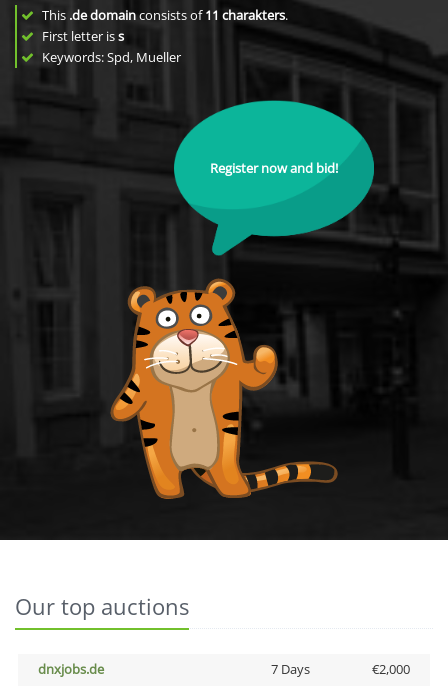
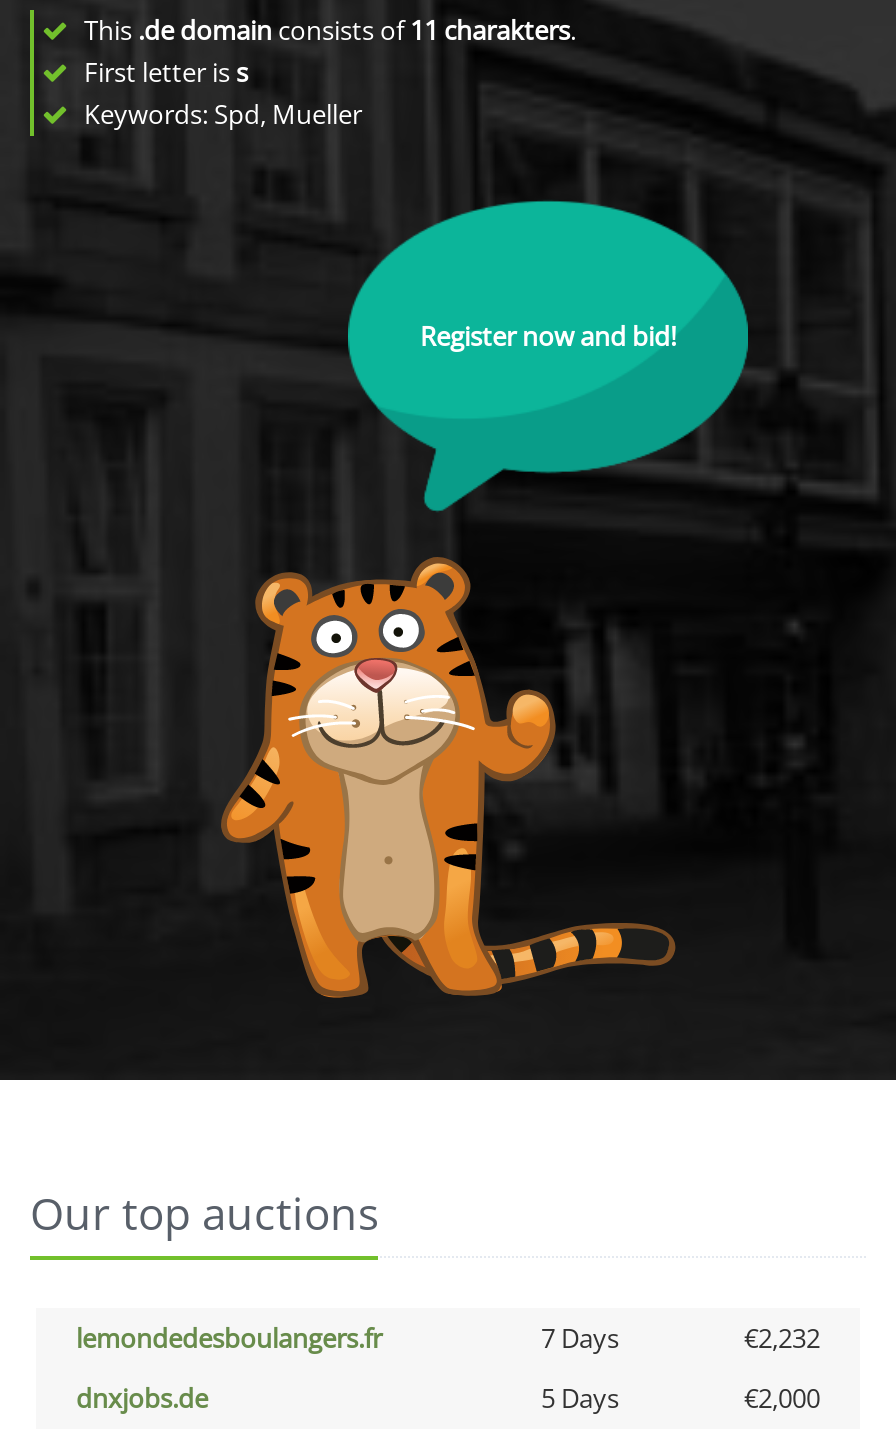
+ lemondedesboulangers.fr
+ 7 Days
+ €2,232

- 7 Days
+ 5 Days
